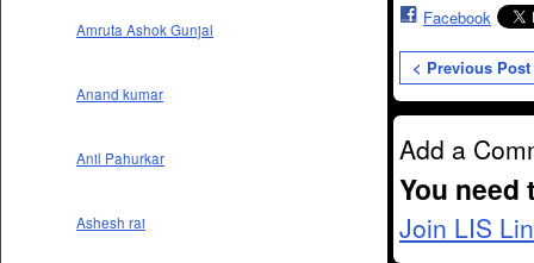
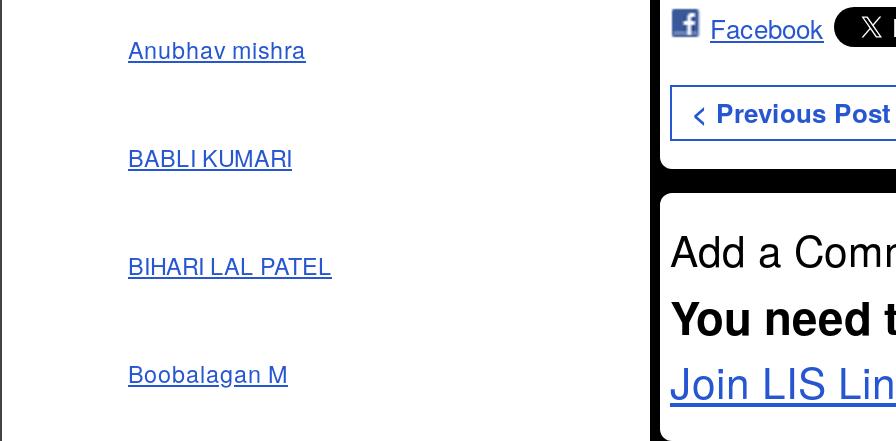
- Amruta Ashok Gunjal
+ Anubhav mishra

- Anand kumar
+ BABLI KUMARI

- Anil Pahurkar
+ BIHARI LAL PATEL

- Ashesh rai
+ Boobalagan M
